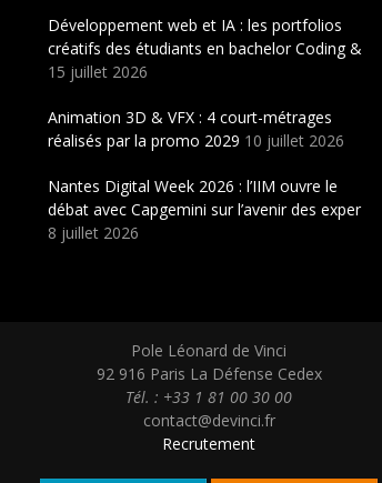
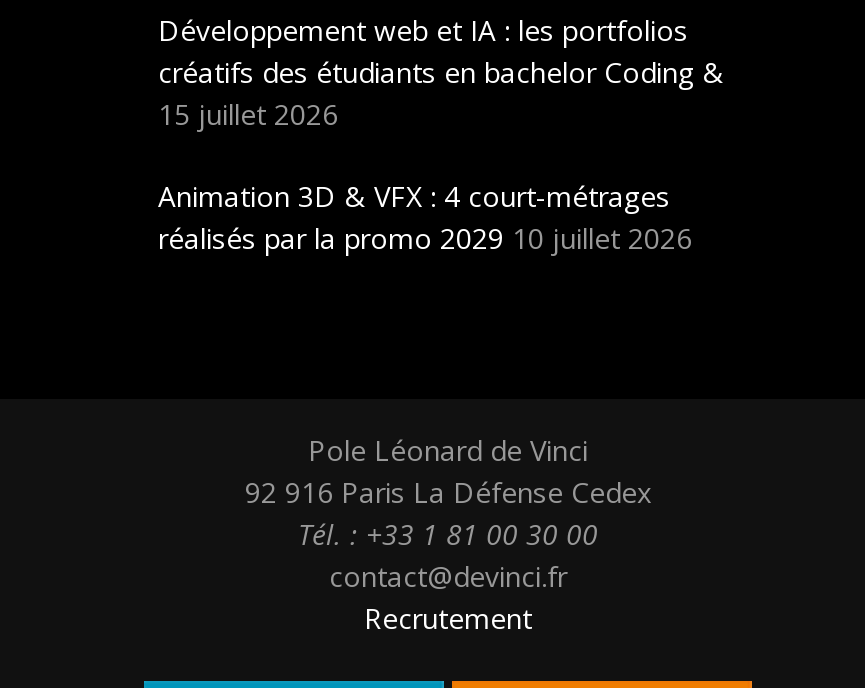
- Nantes Digital Week 2026 : l’IIM ouvre le
- débat avec Capgemini sur l’avenir des exper
- 8 juillet 2026
